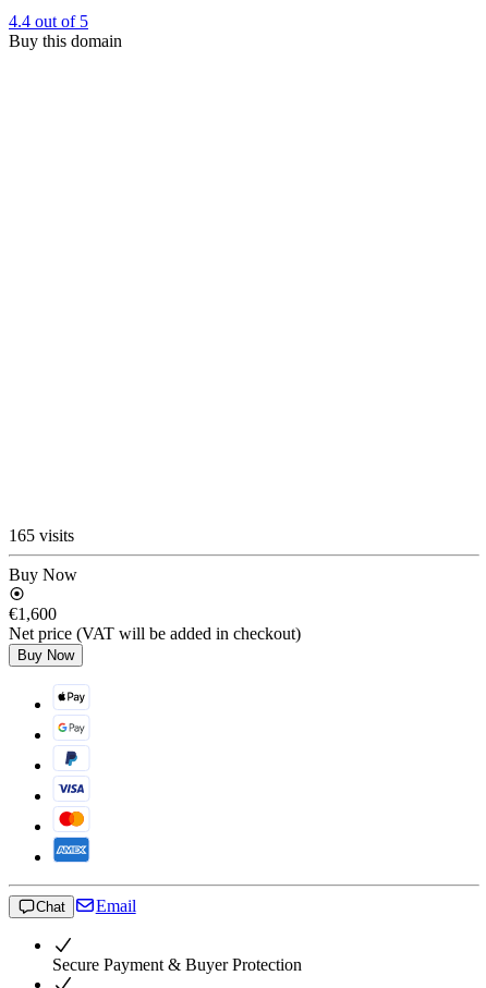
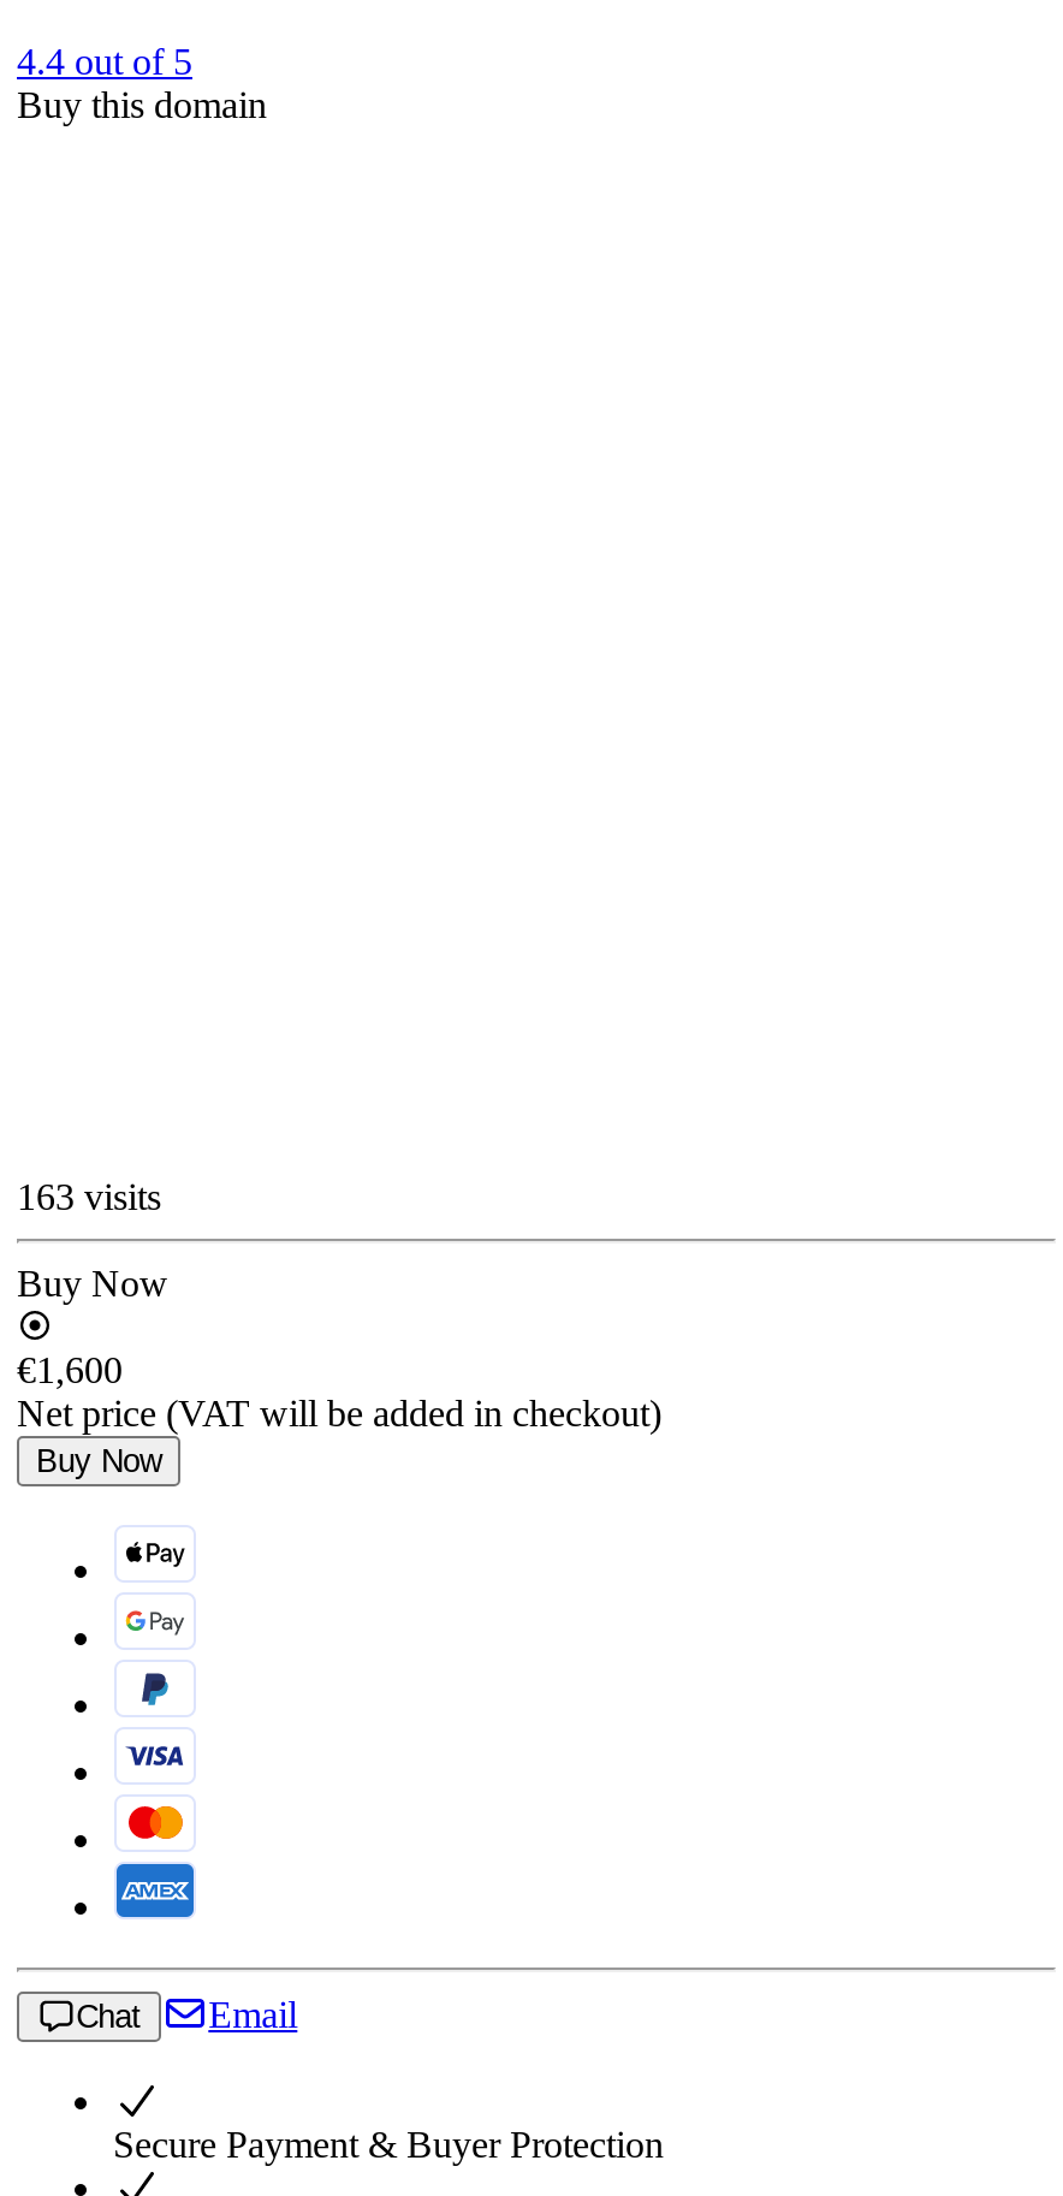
- 165 visits
+ 163 visits
